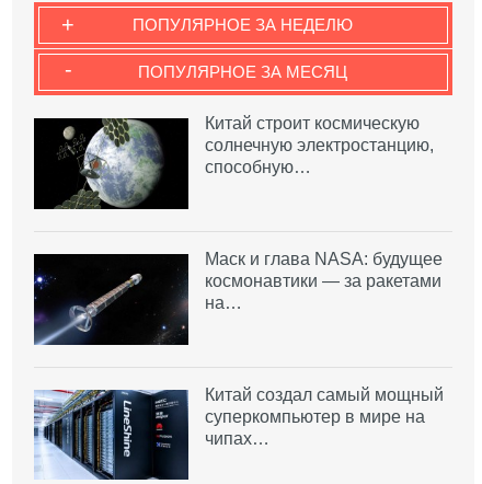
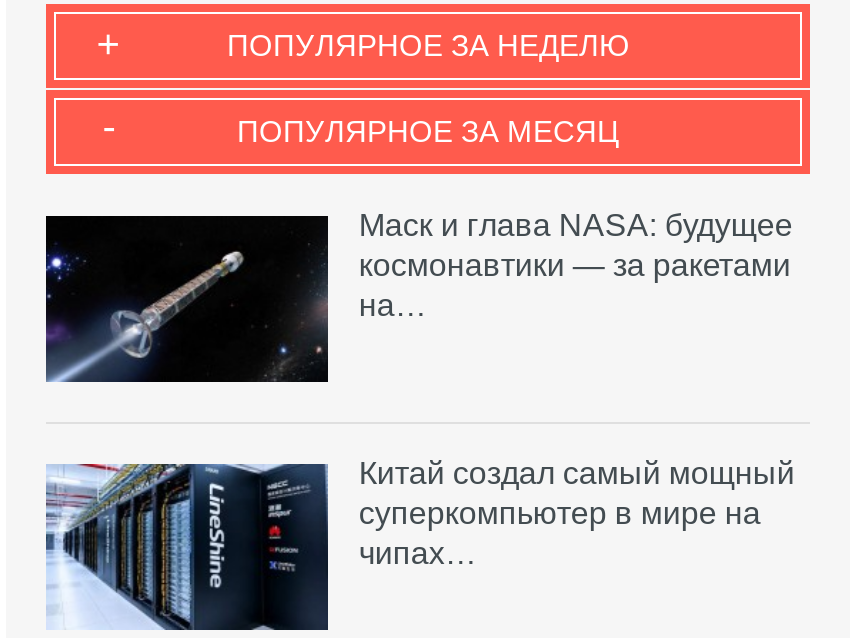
- [image]
- Китай строит космическую
- солнечную электростанцию,
- способную…
